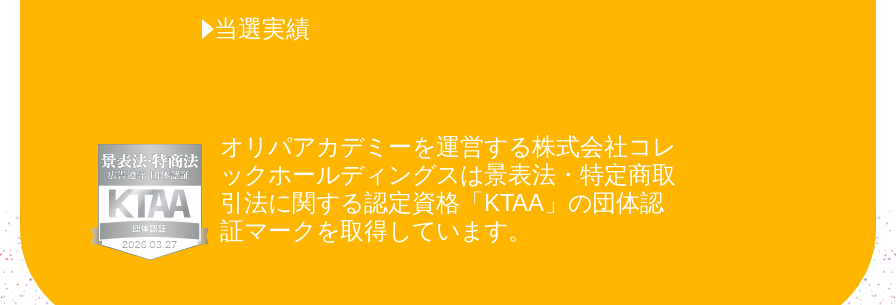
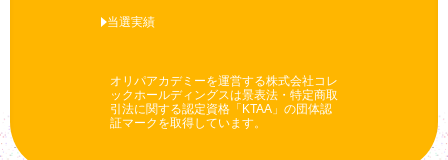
- [image]
